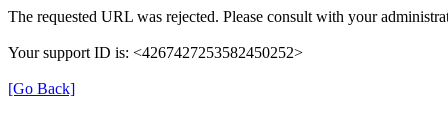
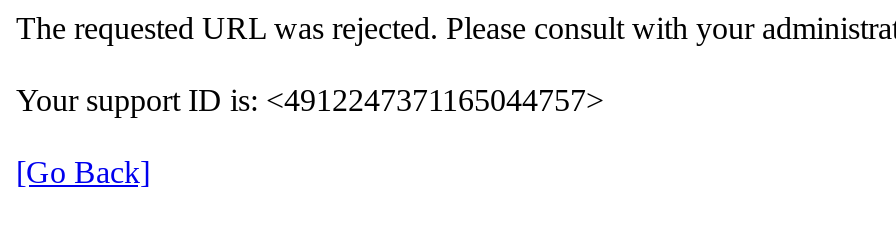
- Your support ID is: <4267427253582450252>
+ Your support ID is: <4912247371165044757>
